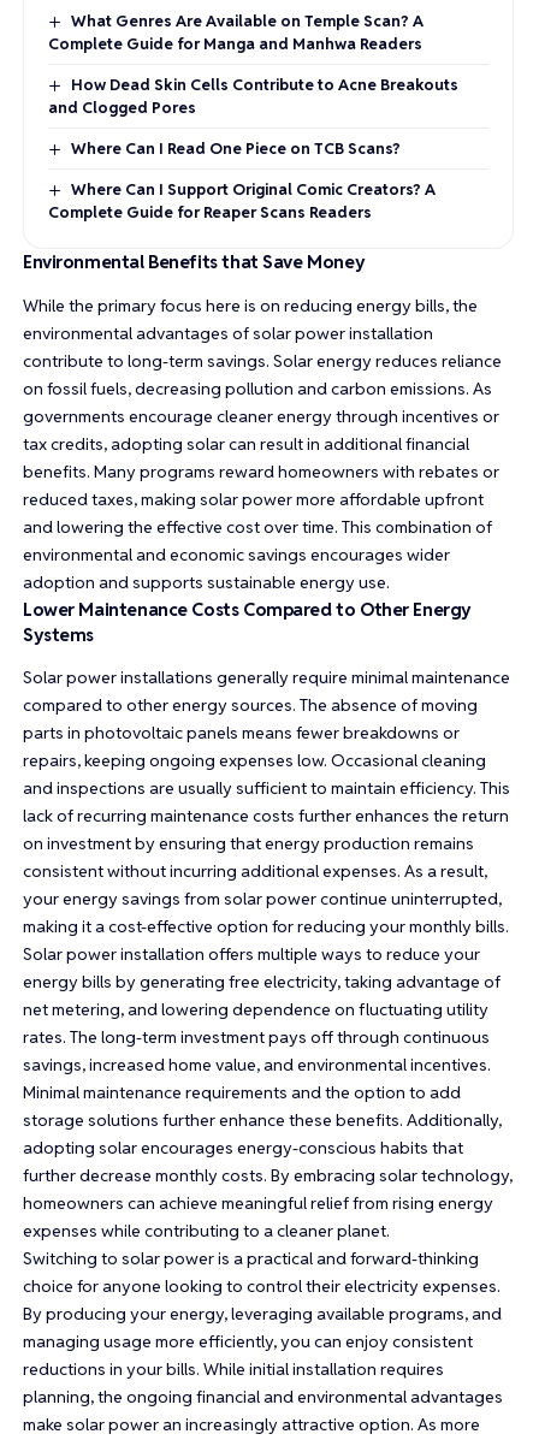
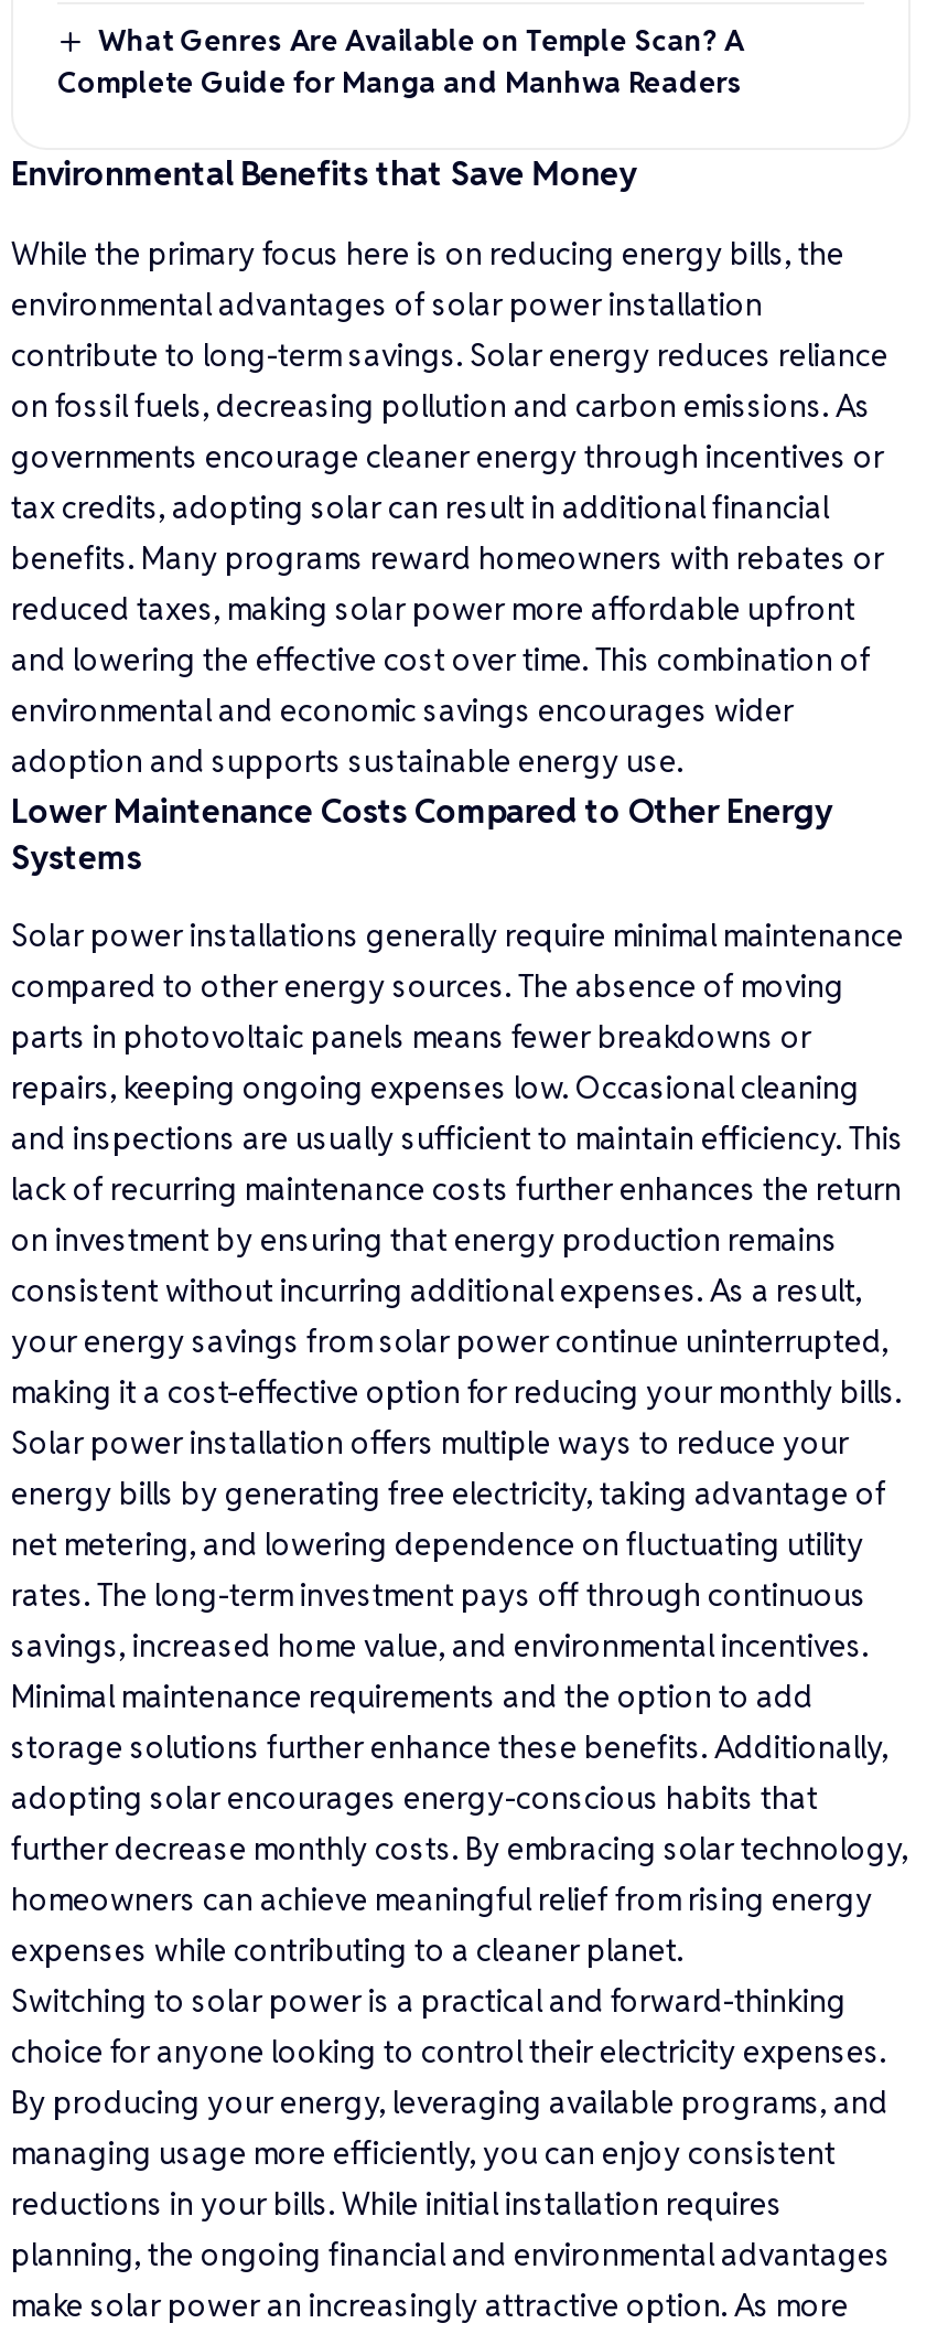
- How Dead Skin Cells Contribute to Acne Breakouts
- and Clogged Pores
- Where Can I Read One Piece on TCB Scans?
- Where Can I Support Original Comic Creators? A
- Complete Guide for Reaper Scans Readers
